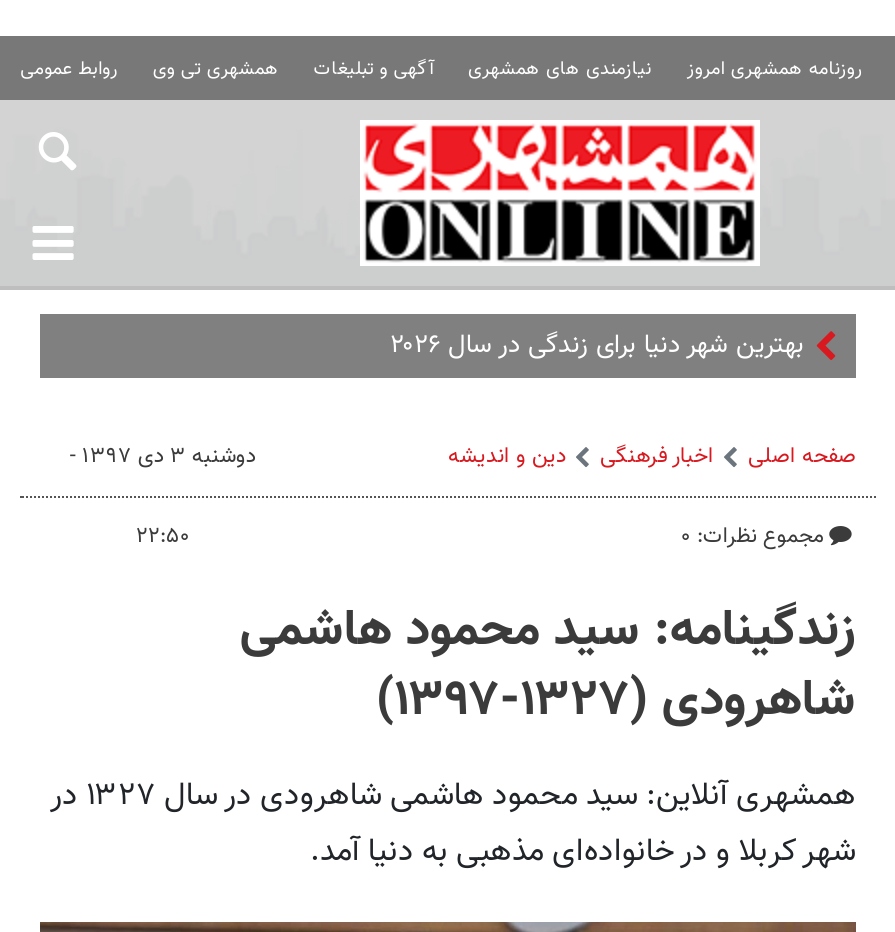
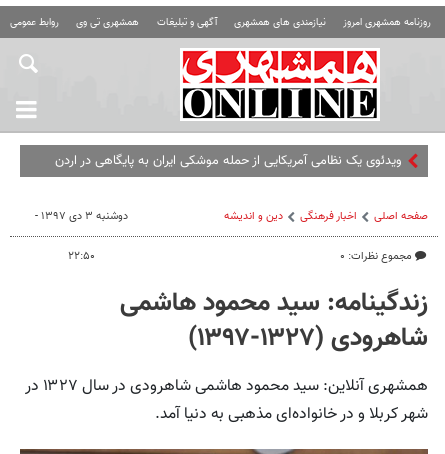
+ ویدئوی یک نظامی آمریکایی از حمله موشکی ایران به پایگاهی در اردن
